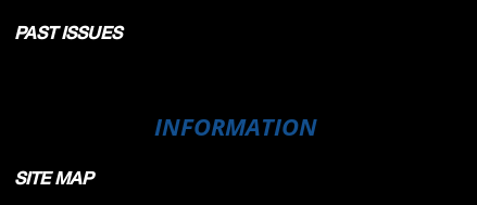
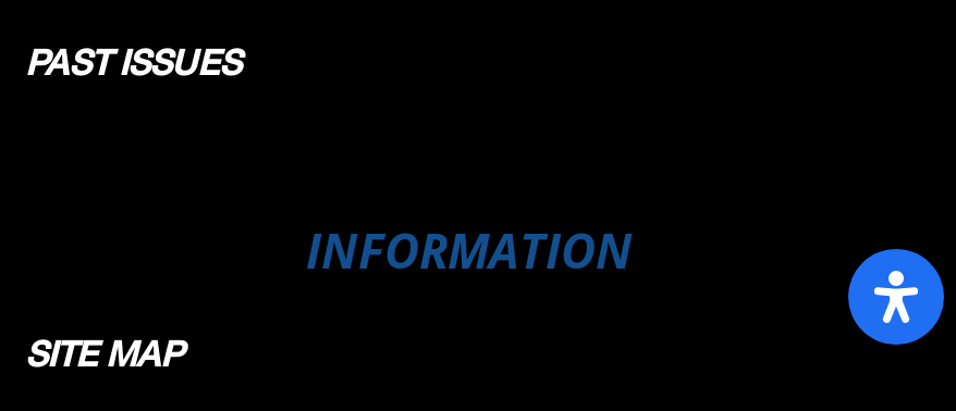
+ [image]
